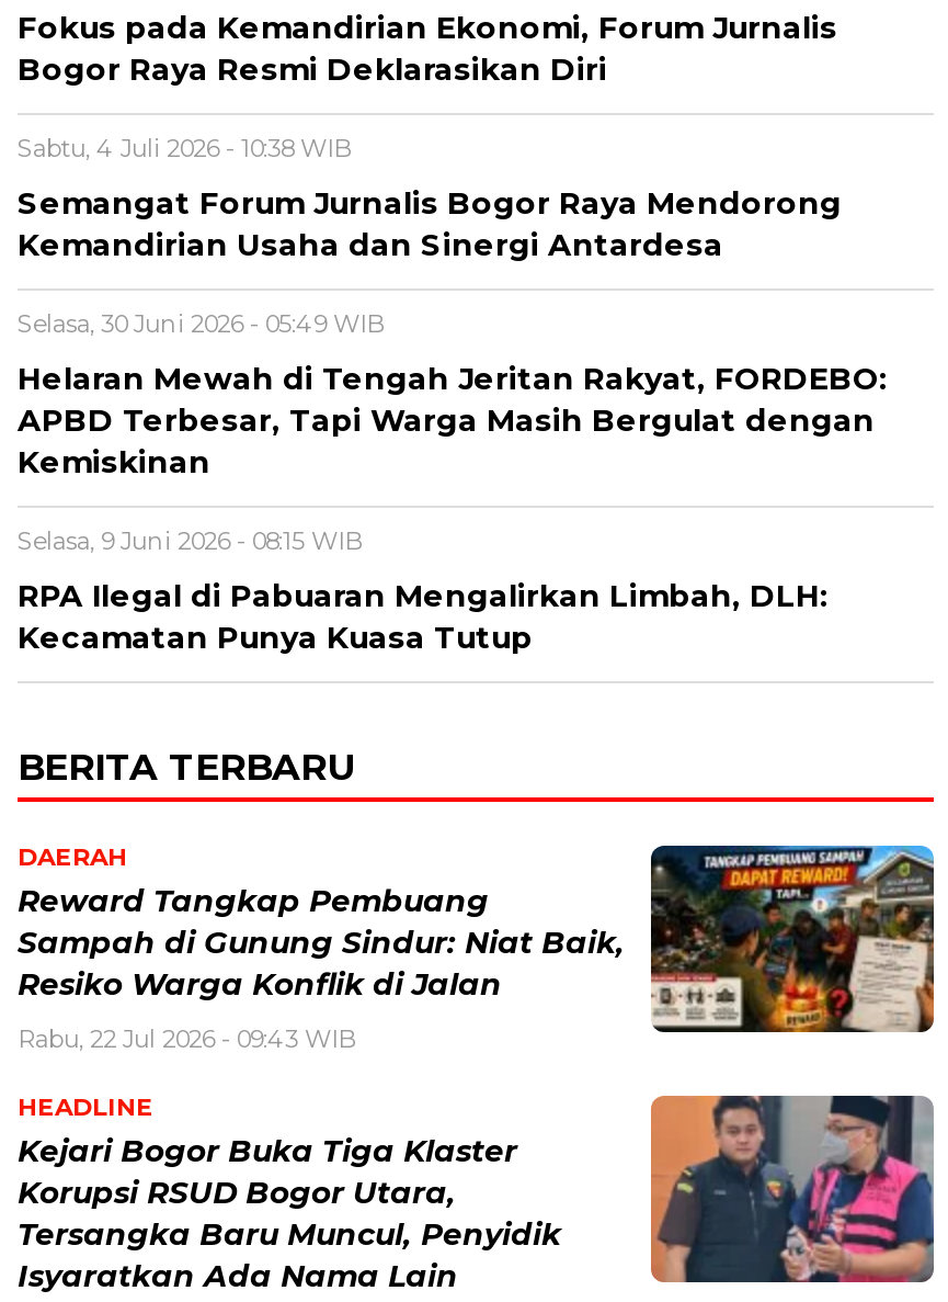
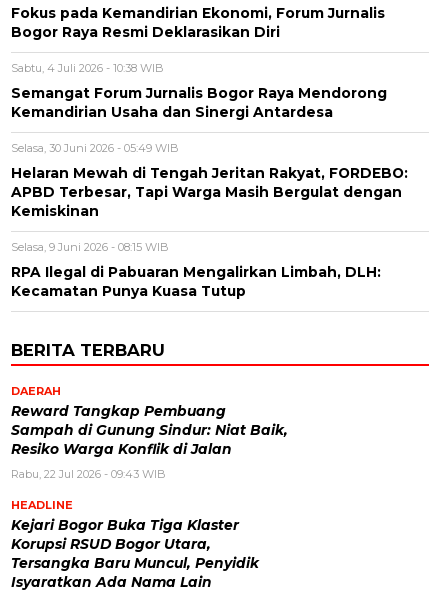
- [image]

- [image]
